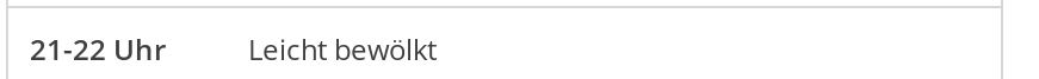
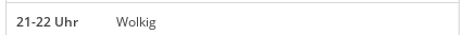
- Leicht bewölkt
+ Wolkig
